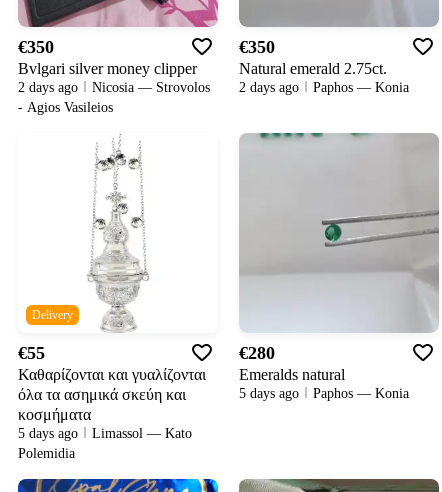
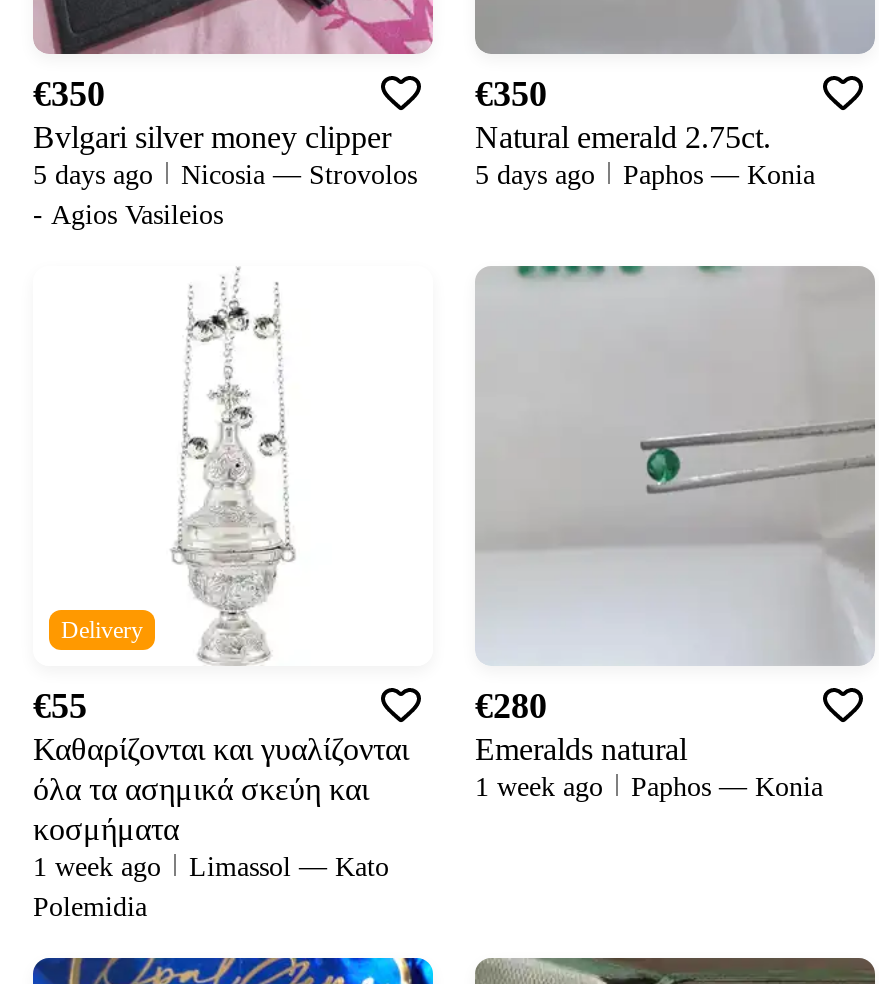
- 2 days ago
+ 5 days ago

- 2 days ago
+ 5 days ago

- 5 days ago Paphos — Konia
+ 1 week ago Paphos — Konia

- 5 days ago Limassol — Kato
+ 1 week ago Limassol — Kato
